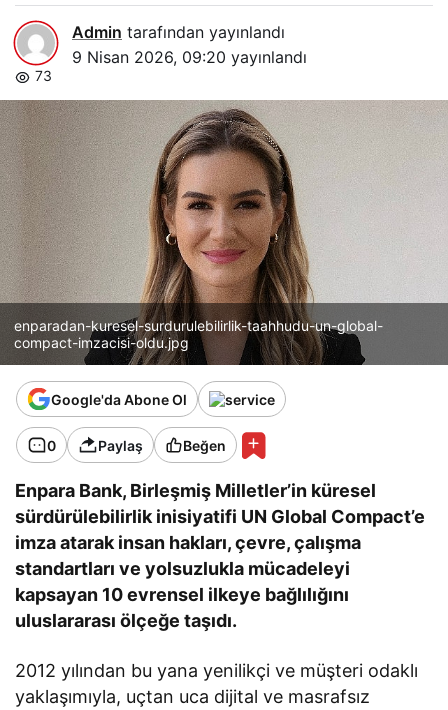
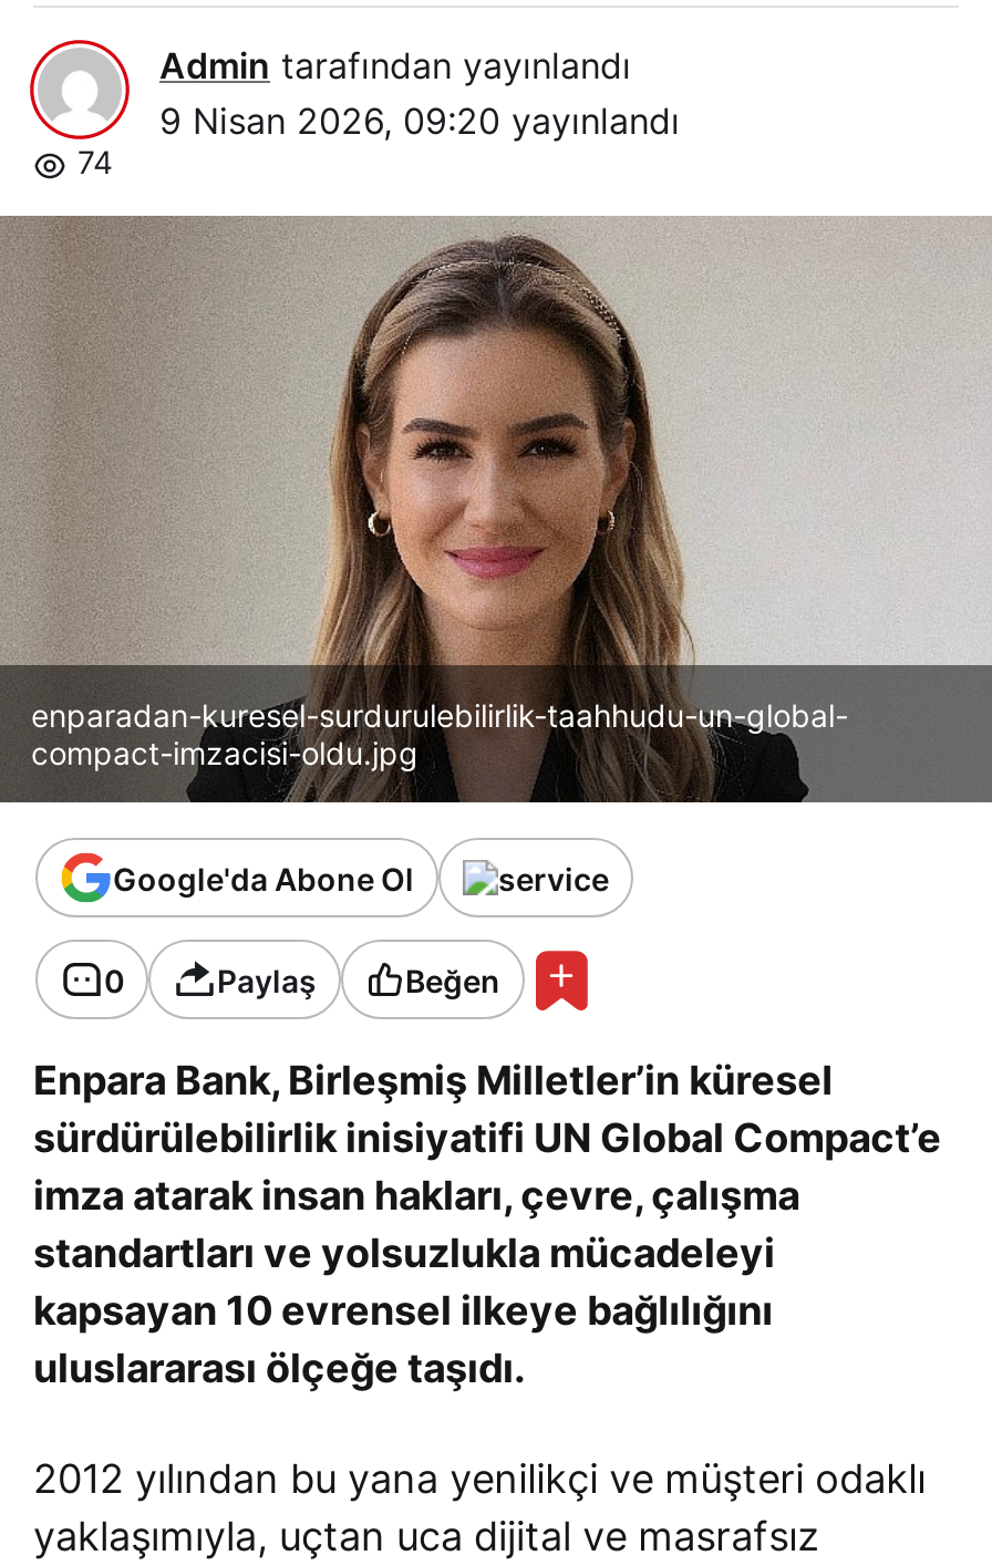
- 73
+ 74
